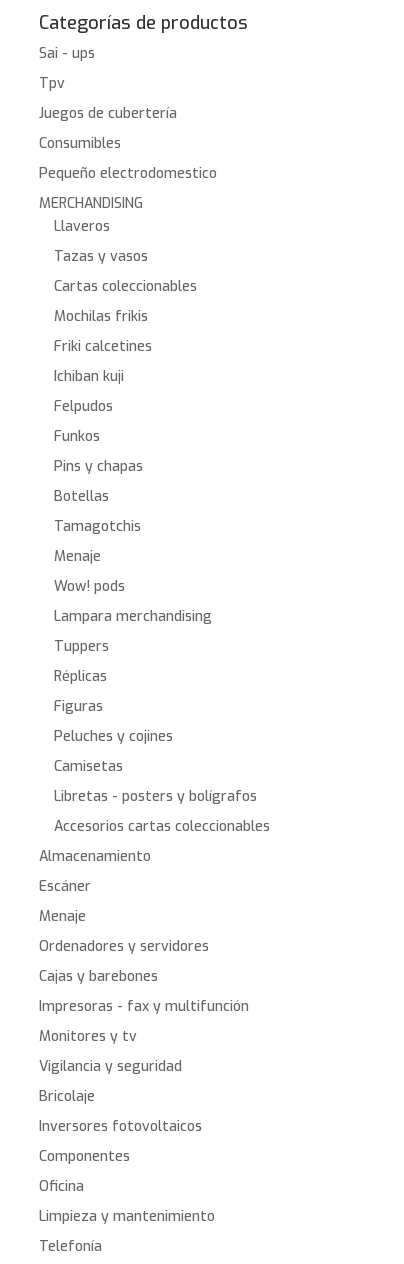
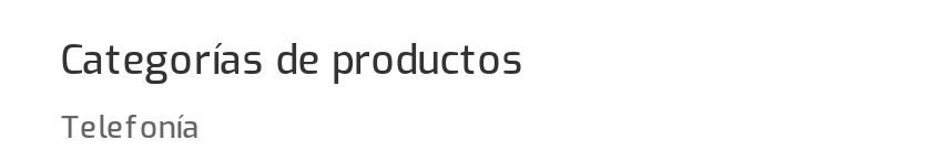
- Sai - ups
- Tpv
- Juegos de cubertería
- Consumibles
- Pequeño electrodomestico
- MERCHANDISING
- Llaveros
- Tazas y vasos
- Cartas coleccionables
- Mochilas frikis
- Friki calcetines
- Ichiban kuji
- Felpudos
- Funkos
- Pins y chapas
- Botellas
- Tamagotchis
- Menaje
- Wow! pods
- Lampara merchandising
- Tuppers
- Réplicas
- Figuras
- Peluches y cojines
- Camisetas
- Libretas - posters y bolígrafos
- Accesorios cartas coleccionables
- Almacenamiento
- Escáner
- Menaje
- Ordenadores y servidores
- Cajas y barebones
- Impresoras - fax y multifunción
- Monitores y tv
- Vigilancia y seguridad
- Bricolaje
- Inversores fotovoltaicos
- Componentes
- Oficina
- Limpieza y mantenimiento
